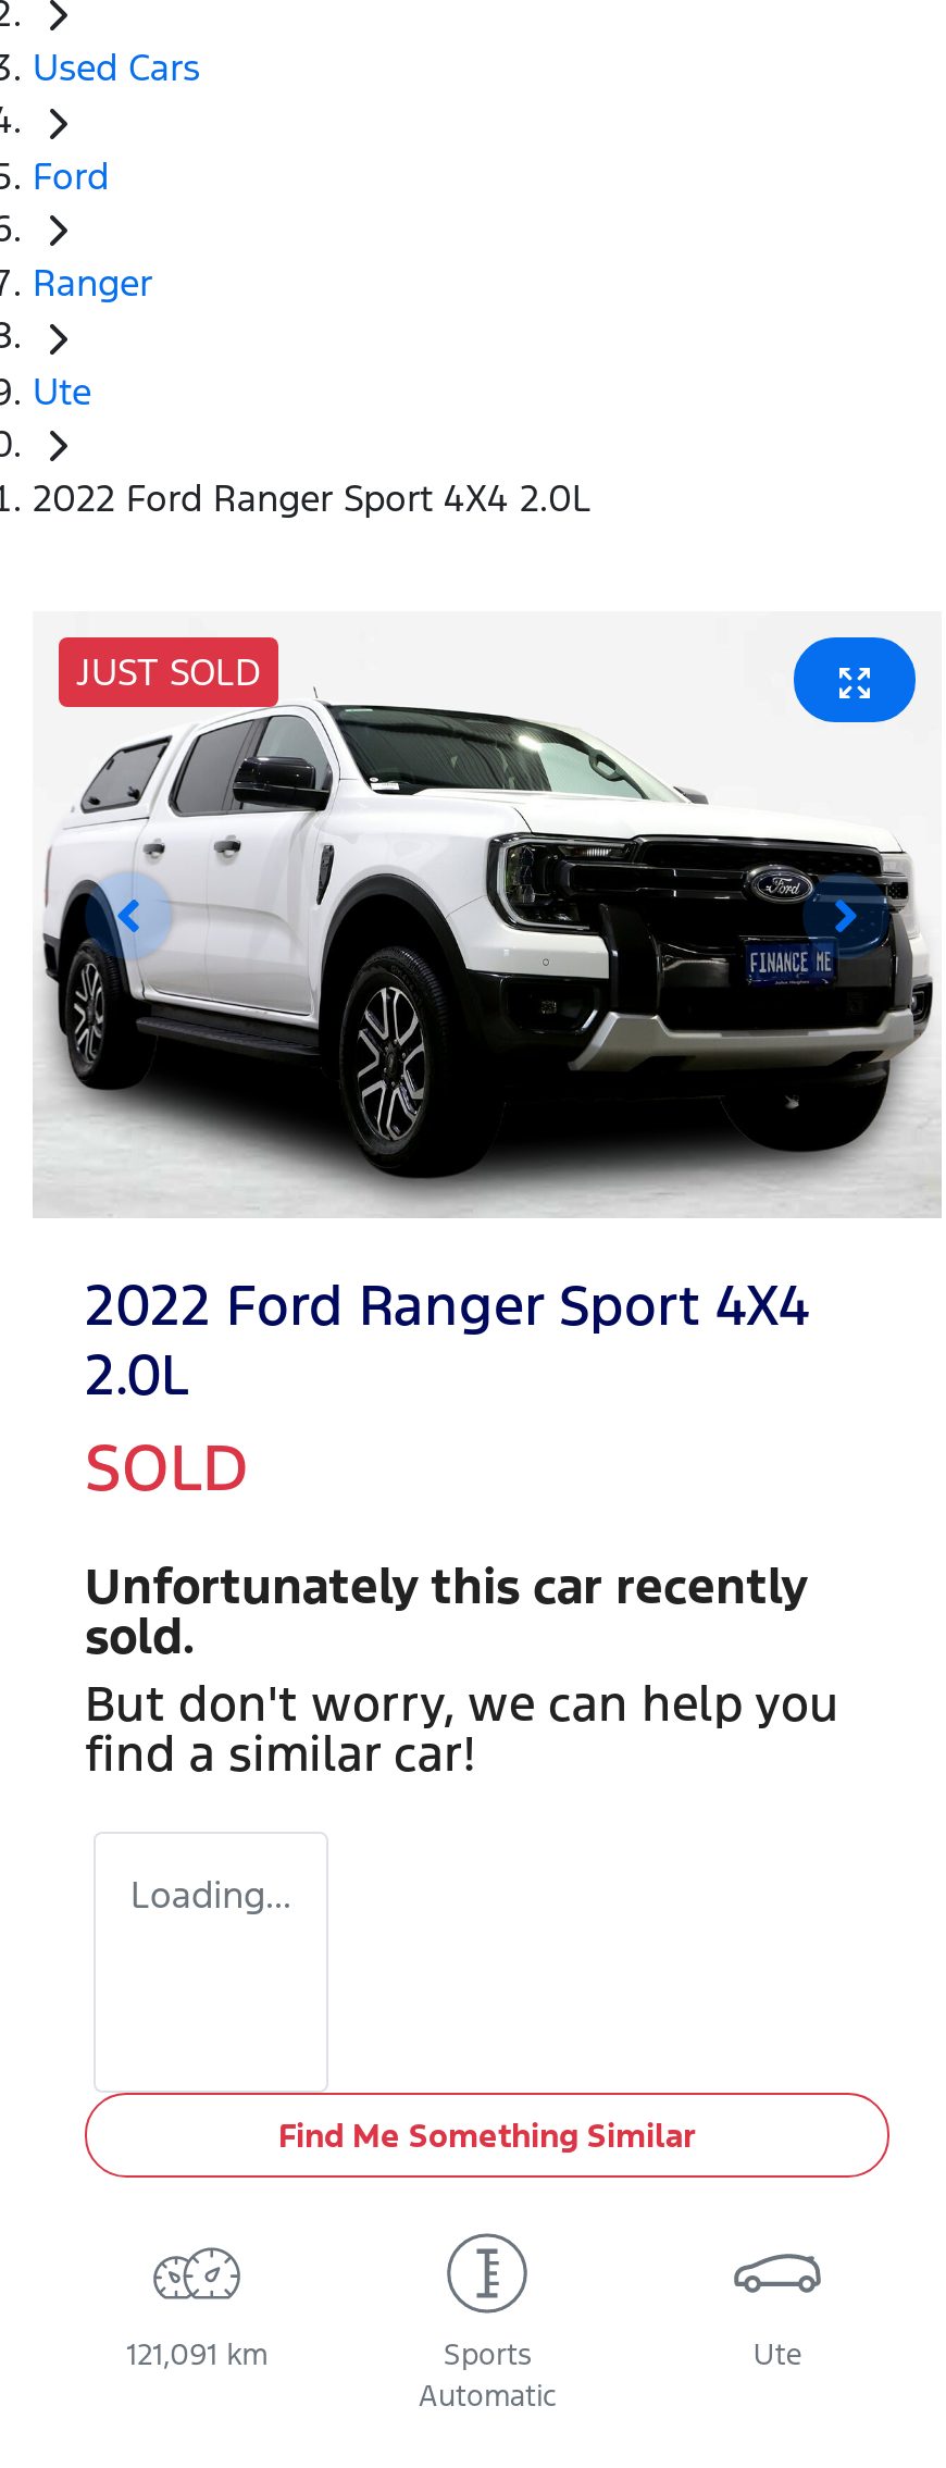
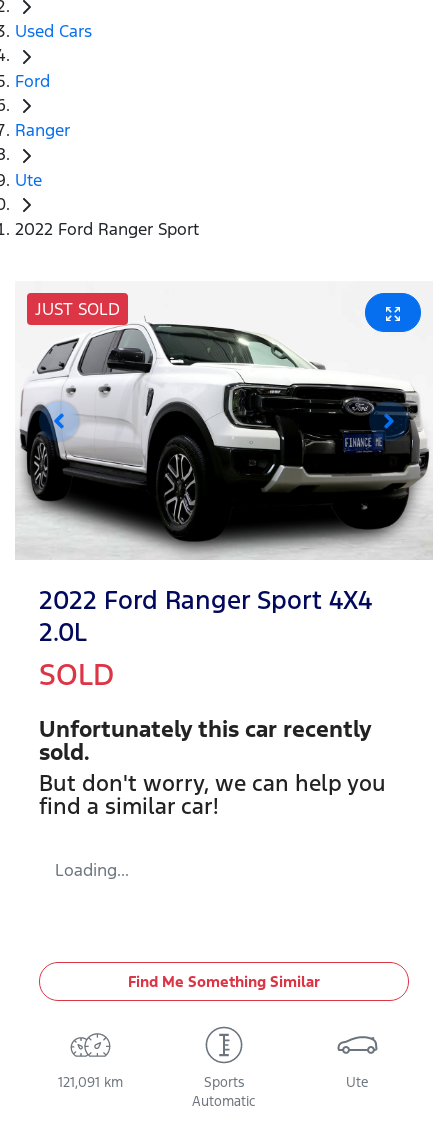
- 2022 Ford Ranger Sport 4X4 2.0L
+ 2022 Ford Ranger Sport
